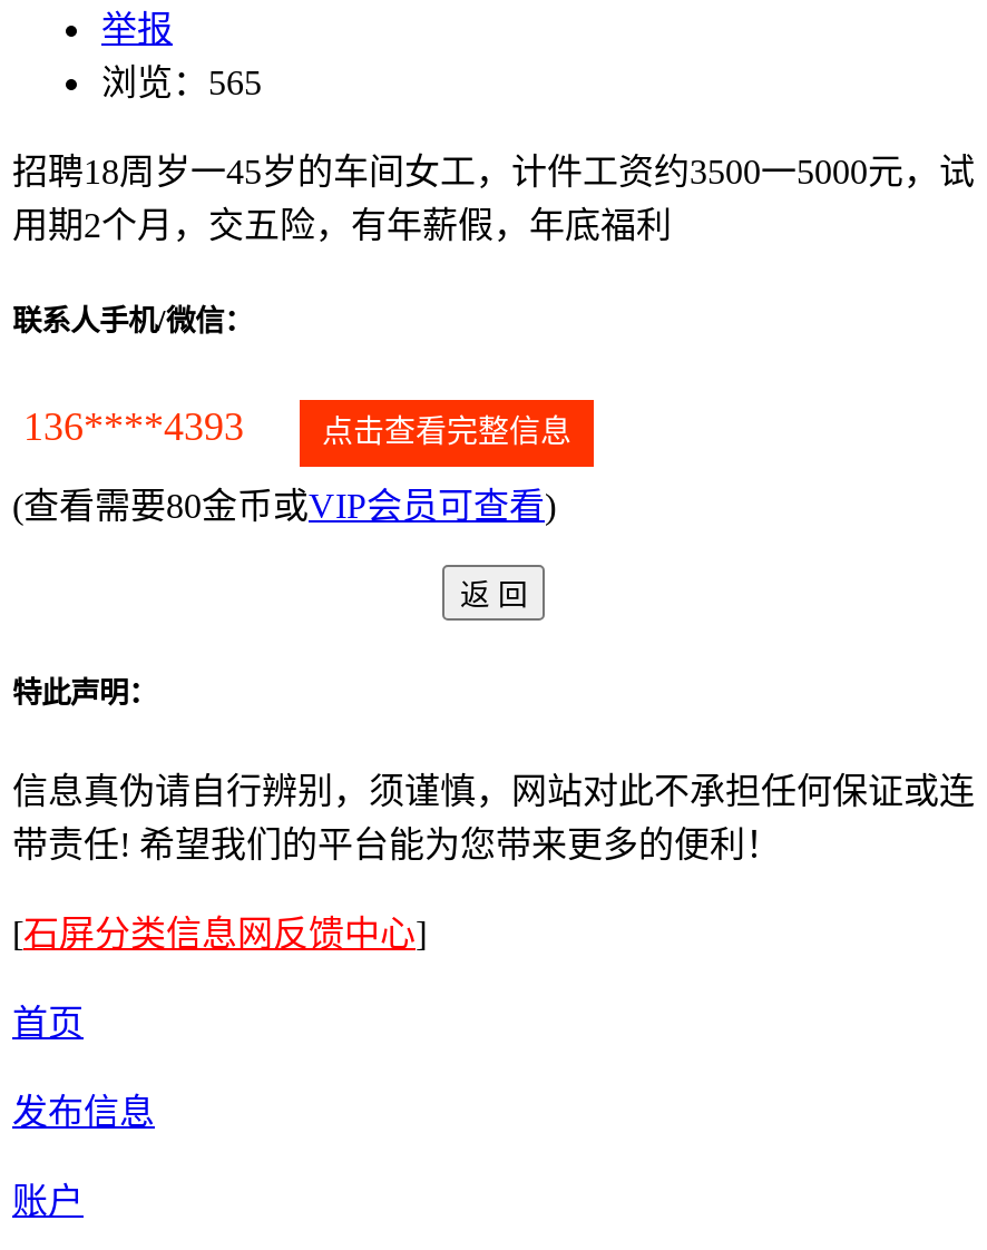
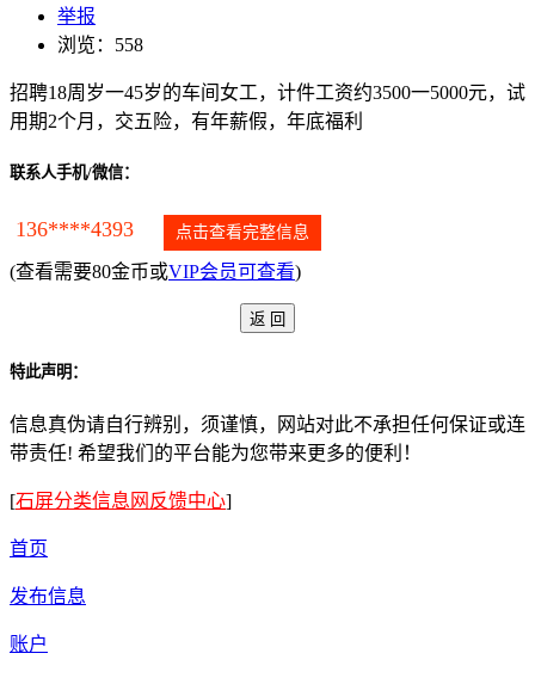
- 浏览：565
+ 浏览：558
